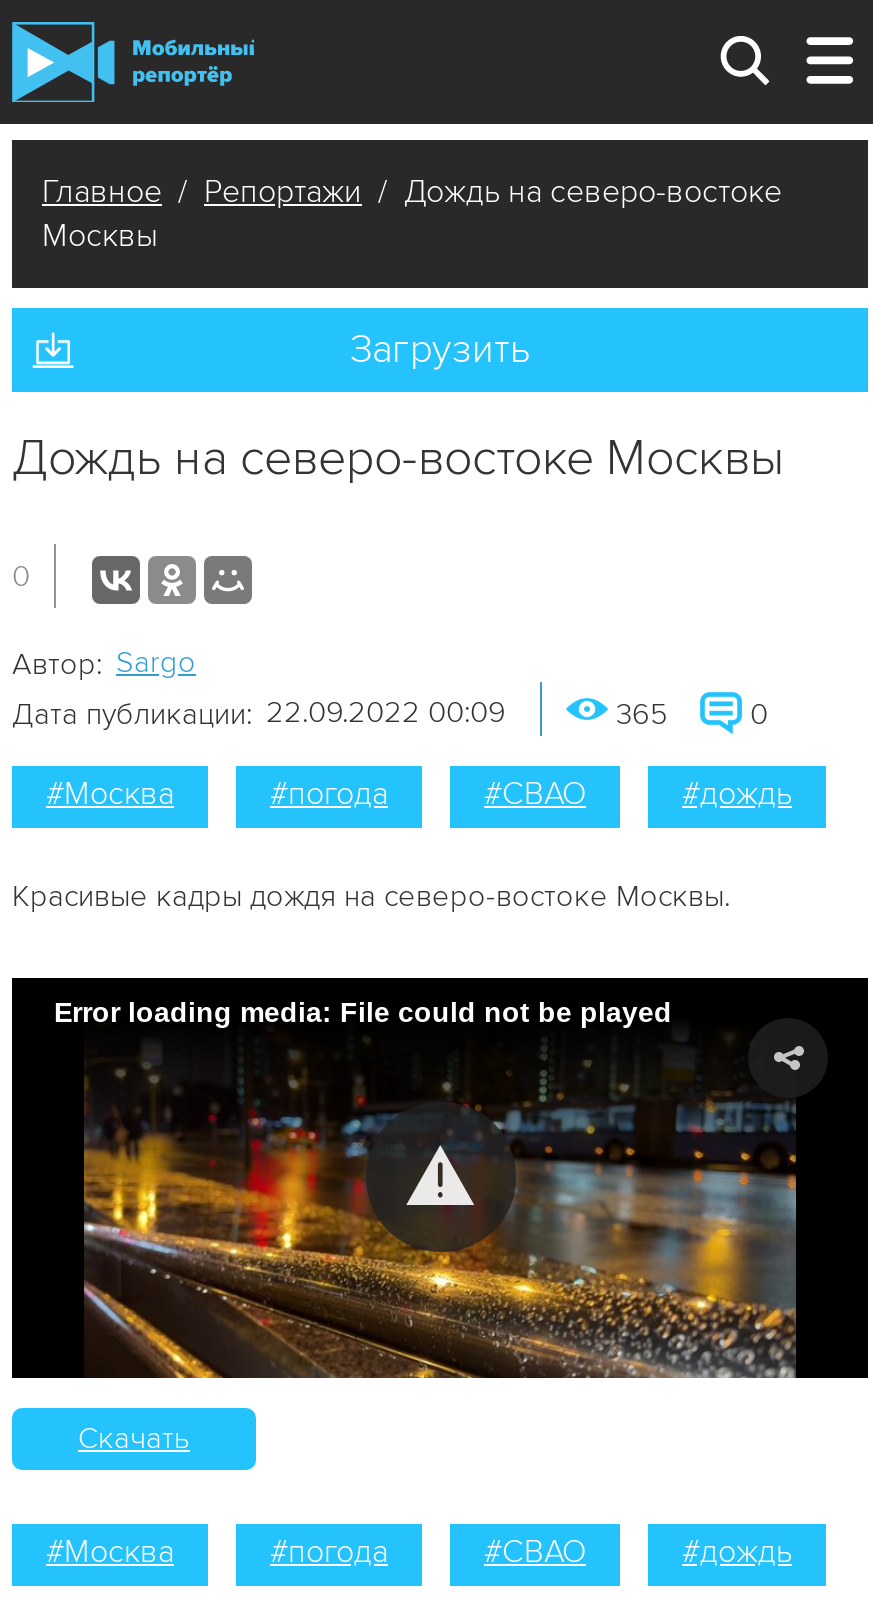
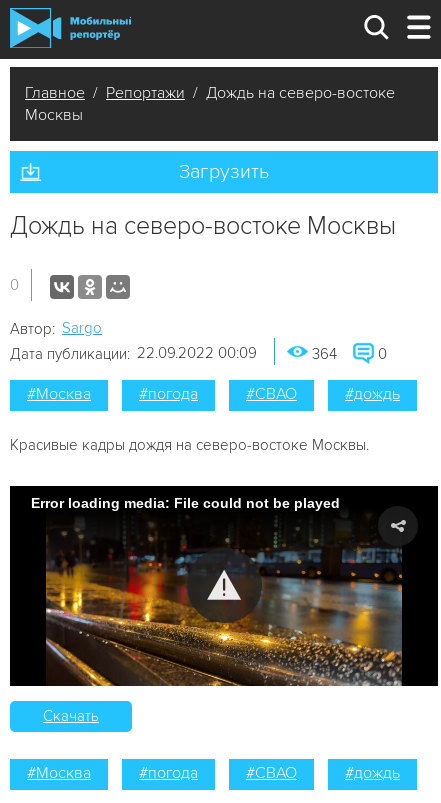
- 365
+ 364
